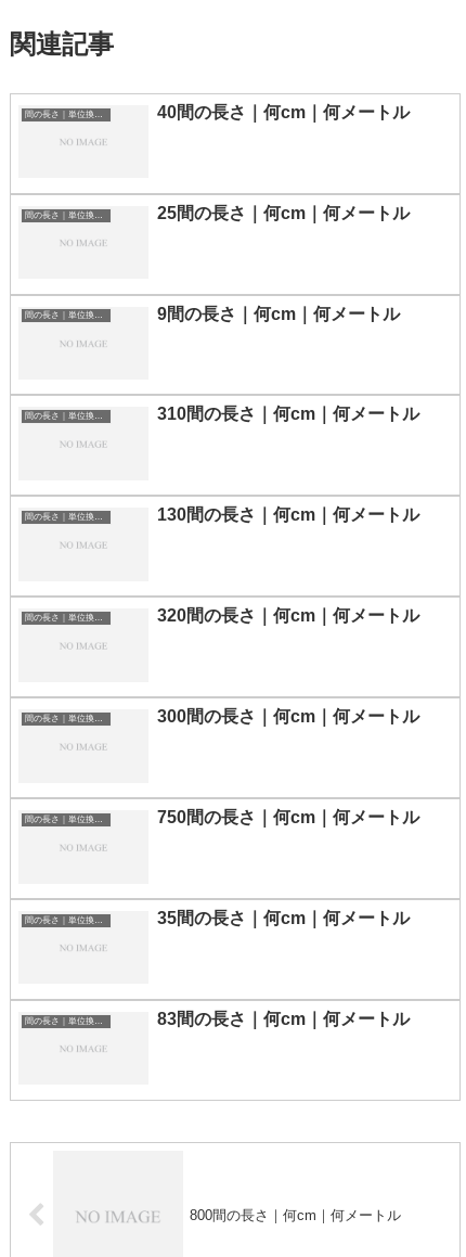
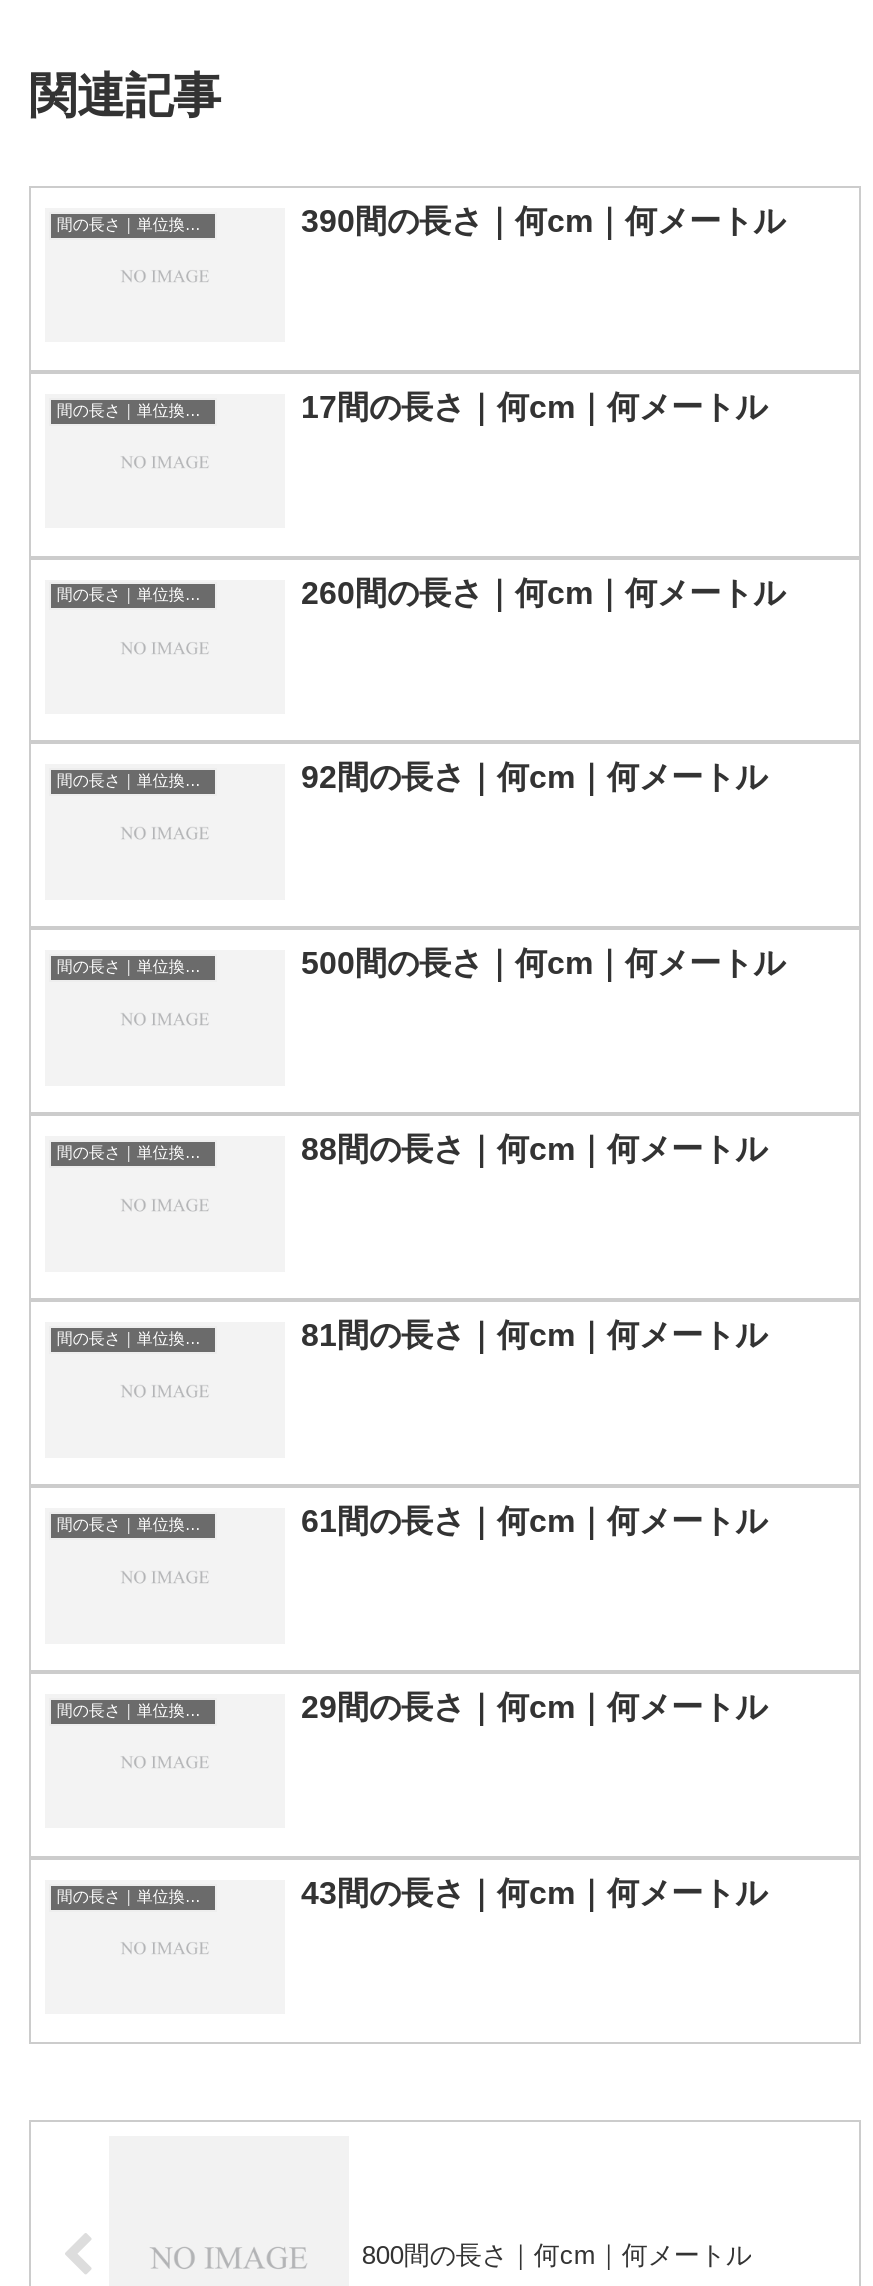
- 40間の長さ｜何cm｜何メートル
+ 390間の長さ｜何cm｜何メートル

- 25間の長さ｜何cm｜何メートル
+ 17間の長さ｜何cm｜何メートル

- 9間の長さ｜何cm｜何メートル
+ 260間の長さ｜何cm｜何メートル

- 310間の長さ｜何cm｜何メートル
+ 92間の長さ｜何cm｜何メートル

- 130間の長さ｜何cm｜何メートル
+ 500間の長さ｜何cm｜何メートル

- 320間の長さ｜何cm｜何メートル
+ 88間の長さ｜何cm｜何メートル

- 300間の長さ｜何cm｜何メートル
+ 81間の長さ｜何cm｜何メートル

- 750間の長さ｜何cm｜何メートル
+ 61間の長さ｜何cm｜何メートル

- 35間の長さ｜何cm｜何メートル
+ 29間の長さ｜何cm｜何メートル

- 83間の長さ｜何cm｜何メートル
+ 43間の長さ｜何cm｜何メートル
